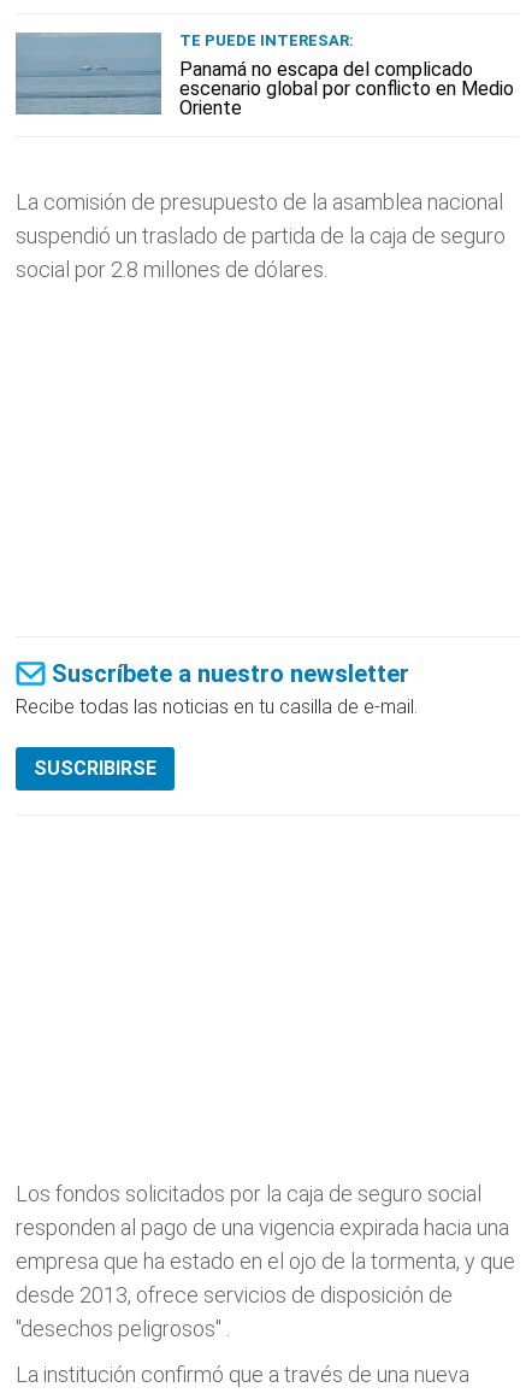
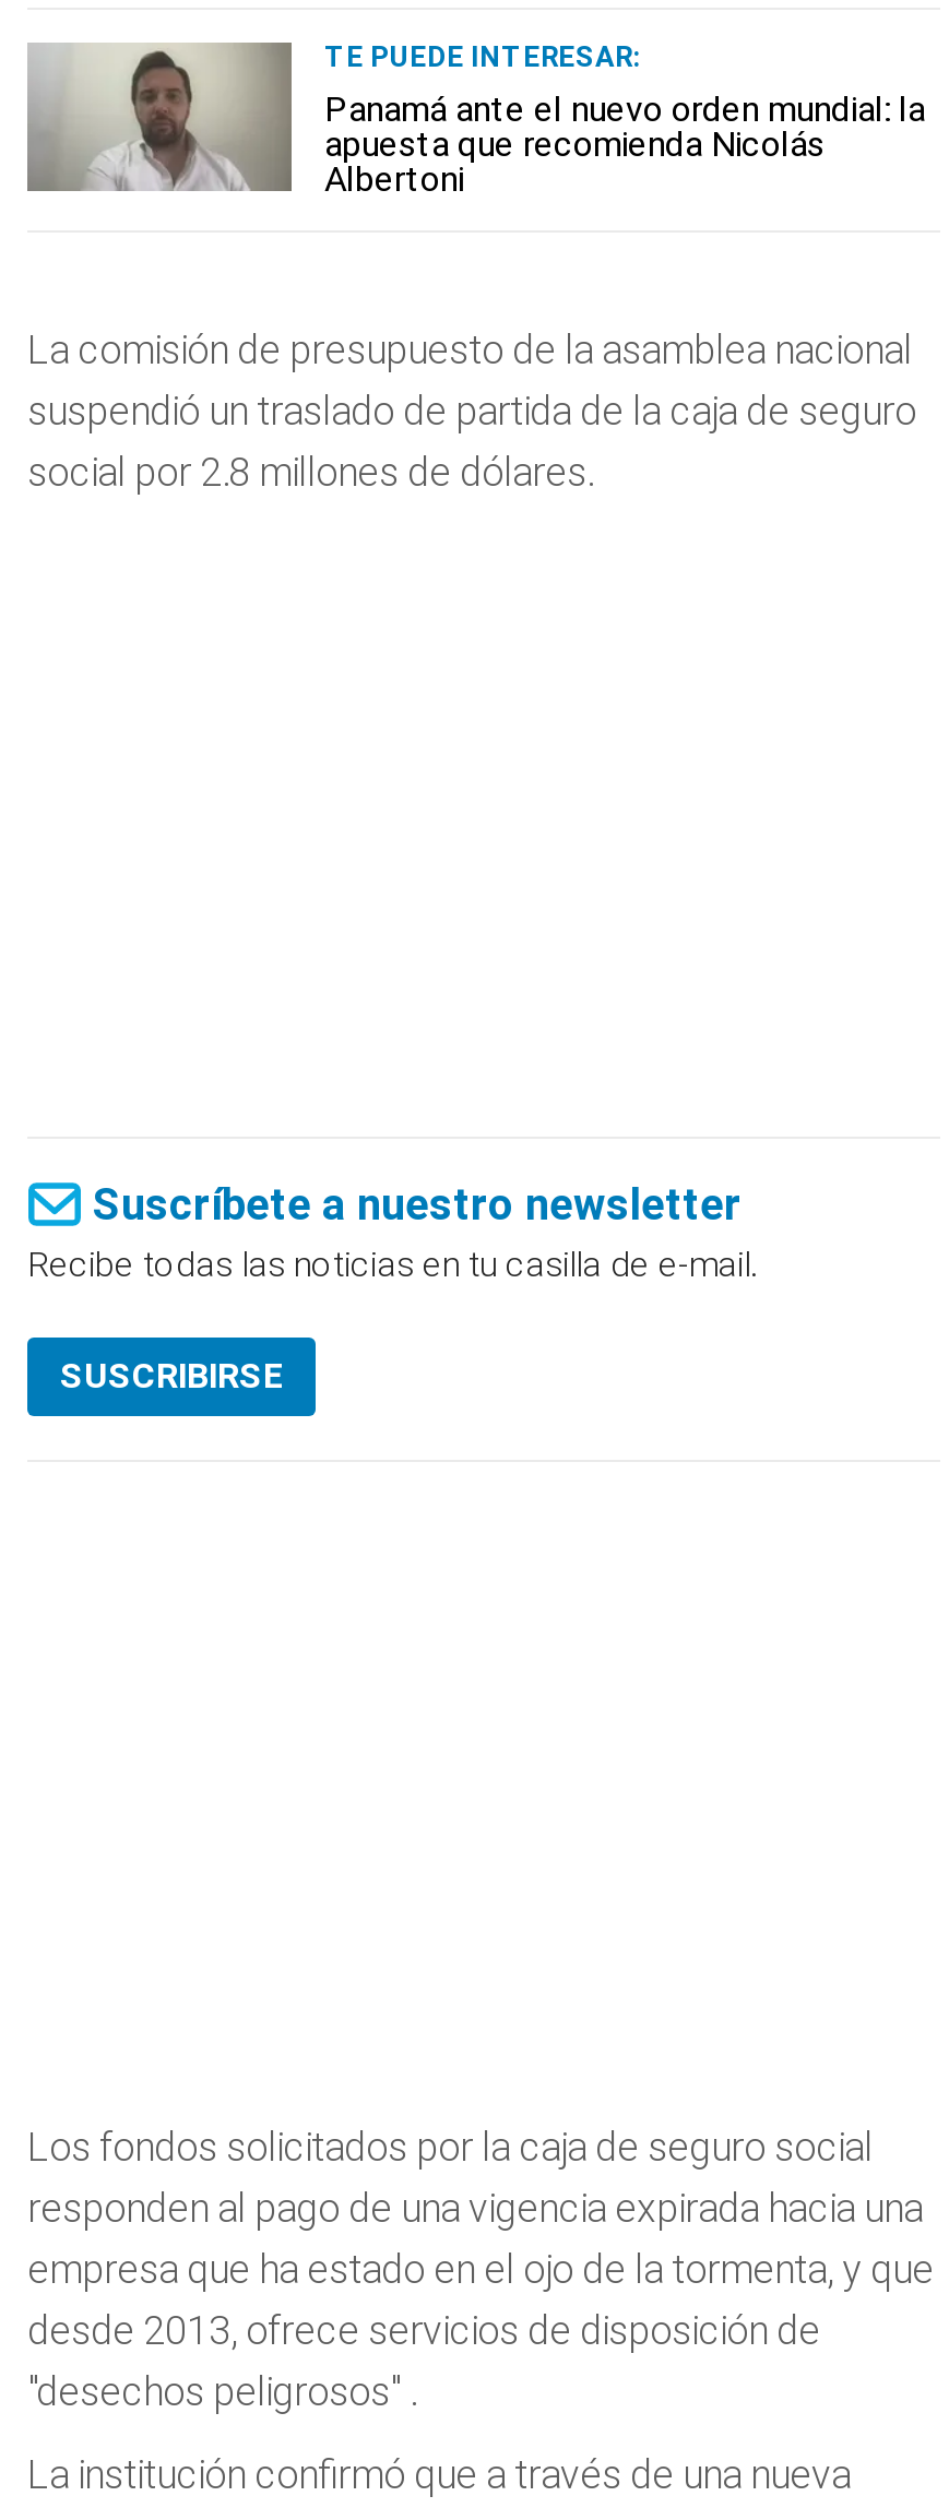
- [image]
- Panamá no escapa del complicado
- escenario global por conflicto en Medio
- Oriente
+ [image]
+ Panamá ante el nuevo orden mundial: la
+ apuesta que recomienda Nicolás
+ Albertoni
